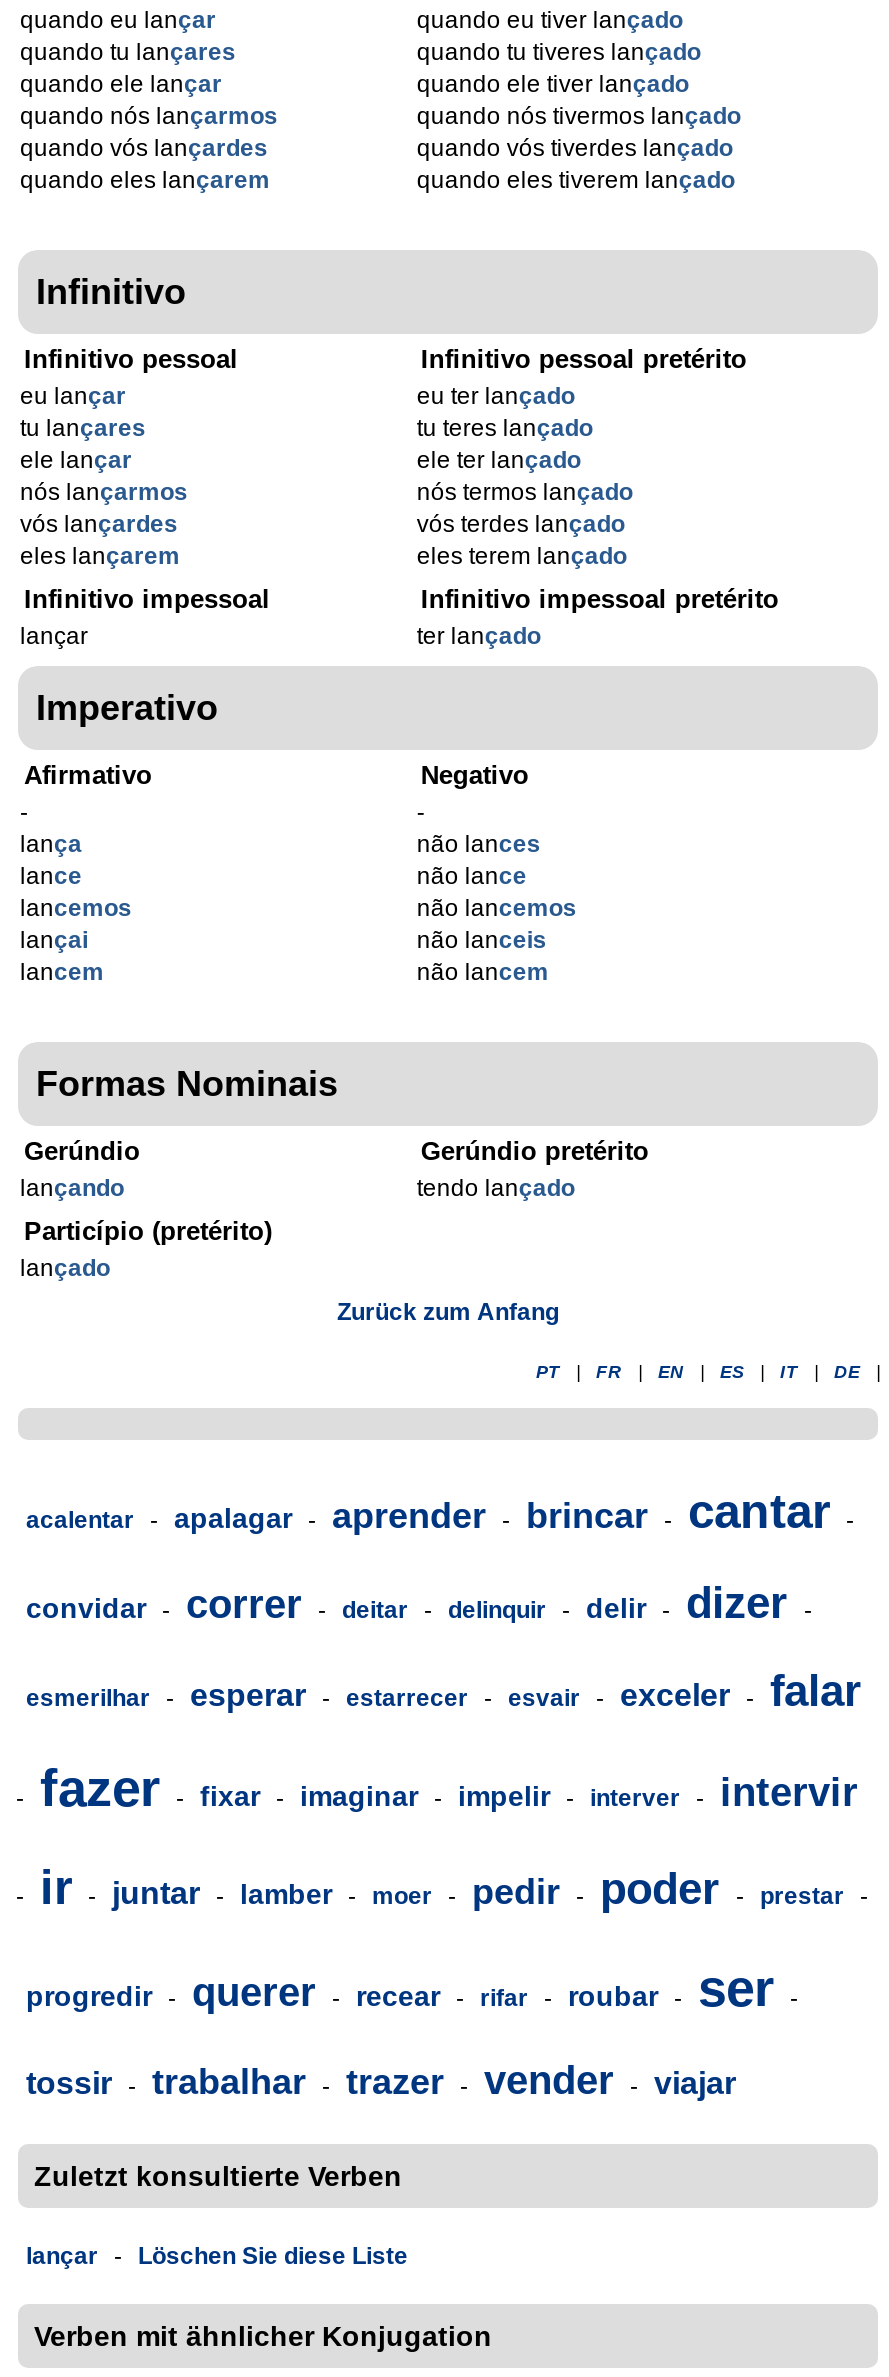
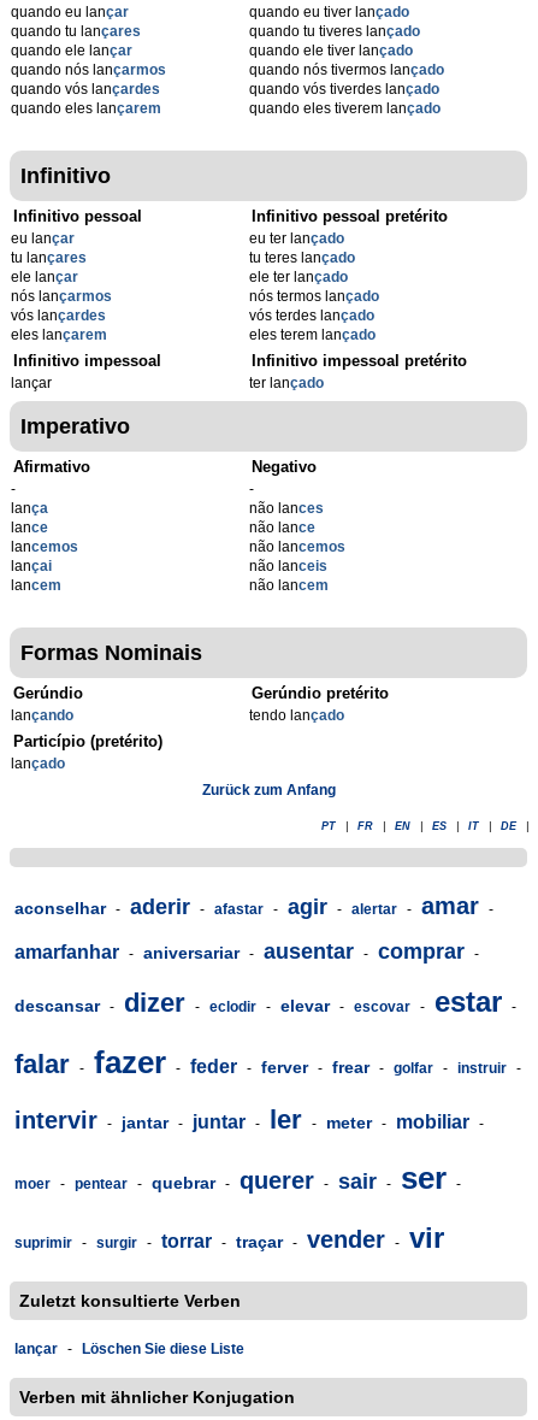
- acalentar - apalagar - aprender - brincar - cantar -
+ aconselhar - aderir - afastar - agir - alertar - amar -

- convidar - correr - deitar - delinquir - delir - dizer -
+ amarfanhar - aniversariar - ausentar - comprar -

- esmerilhar - esperar - estarrecer - esvair - exceler - falar
+ descansar - dizer - eclodir - elevar - escovar - estar -

- - fazer - fixar - imaginar - impelir - interver - intervir
+ falar - fazer - feder - ferver - frear - golfar - instruir -

- - ir - juntar - lamber - moer - pedir - poder - prestar -
+ intervir - jantar - juntar - ler - meter - mobiliar -

- progredir - querer - recear - rifar - roubar - ser -
+ moer - pentear - quebrar - querer - sair - ser -

- tossir - trabalhar - trazer - vender - viajar
+ suprimir - surgir - torrar - traçar - vender - vir
